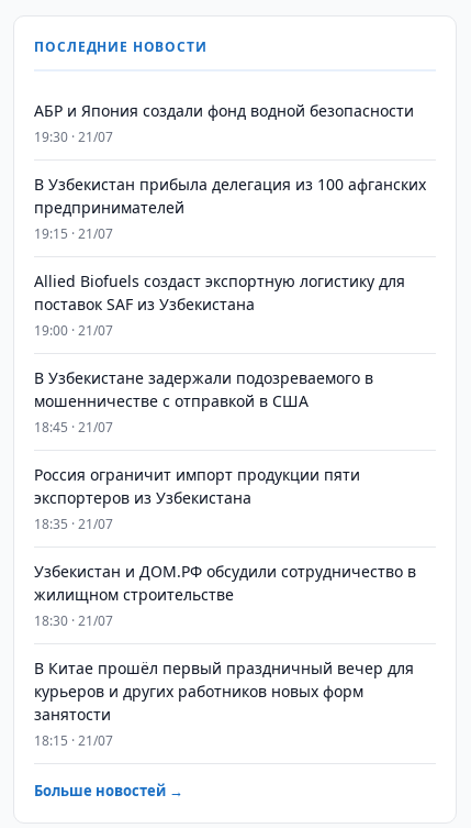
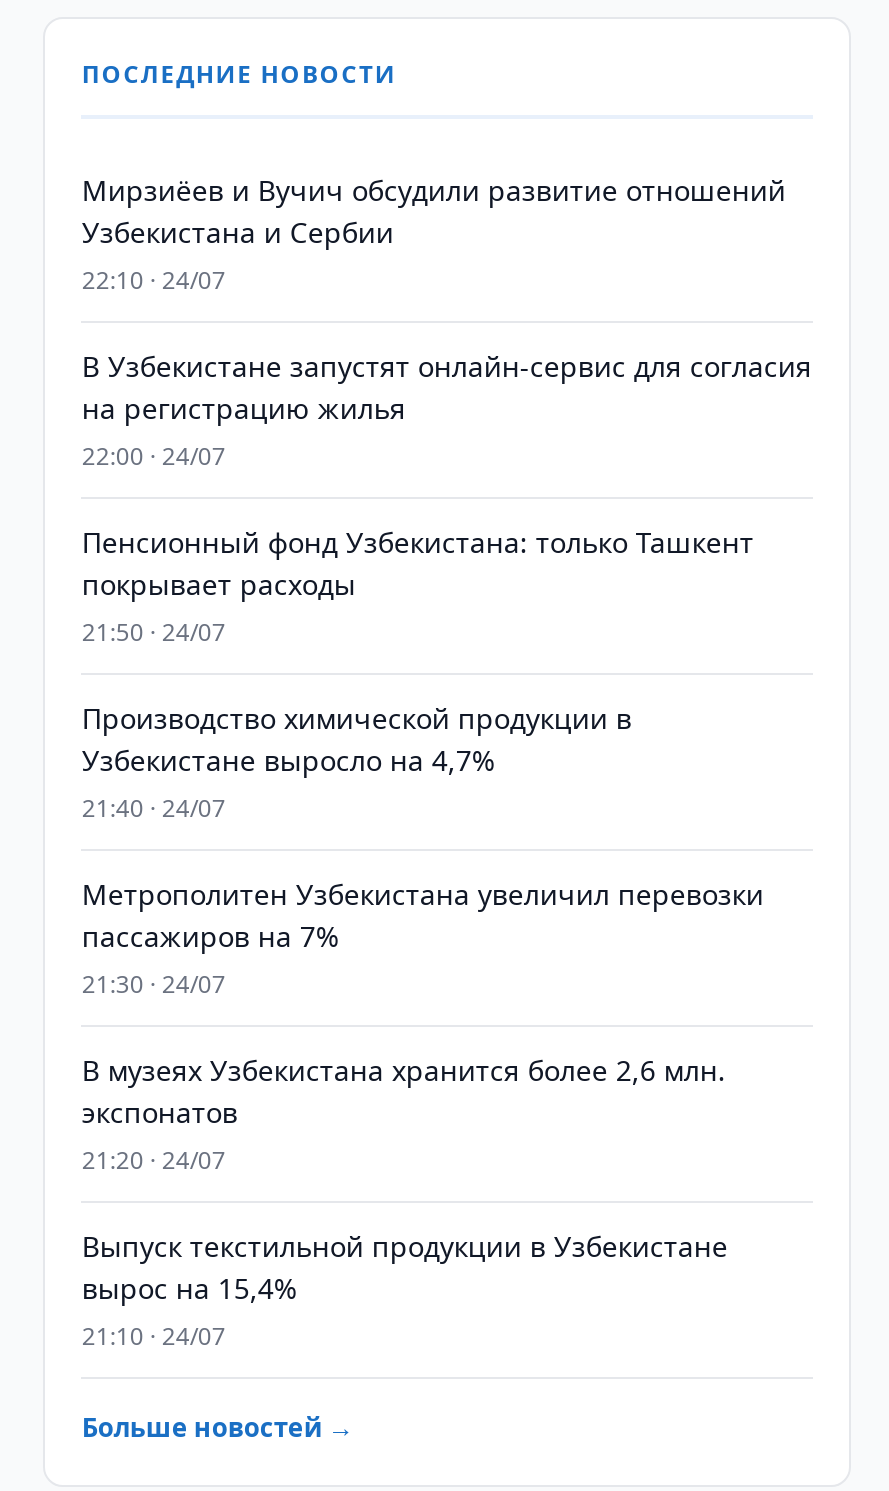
- АБР и Япония создали фонд водной безопасности
- 19:30 · 21/07
+ Мирзиёев и Вучич обсудили развитие отношений
+ Узбекистана и Сербии
+ 22:10 · 24/07

- В Узбекистан прибыла делегация из 100 афганских
- предпринимателей
- 19:15 · 21/07
+ В Узбекистане запустят онлайн-сервис для согласия
+ на регистрацию жилья
+ 22:00 · 24/07

- Allied Biofuels создаст экспортную логистику для
- поставок SAF из Узбекистана
- 19:00 · 21/07
+ Пенсионный фонд Узбекистана: только Ташкент
+ покрывает расходы
+ 21:50 · 24/07

- В Узбекистане задержали подозреваемого в
- мошенничестве с отправкой в США
- 18:45 · 21/07
+ Производство химической продукции в
+ Узбекистане выросло на 4,7%
+ 21:40 · 24/07

- Россия ограничит импорт продукции пяти
- экспортеров из Узбекистана
- 18:35 · 21/07
+ Метрополитен Узбекистана увеличил перевозки
+ пассажиров на 7%
+ 21:30 · 24/07

- Узбекистан и ДОМ.РФ обсудили сотрудничество в
- жилищном строительстве
- 18:30 · 21/07
+ В музеях Узбекистана хранится более 2,6 млн.
+ экспонатов
+ 21:20 · 24/07

- В Китае прошёл первый праздничный вечер для
- курьеров и других работников новых форм
- занятости
- 18:15 · 21/07
+ Выпуск текстильной продукции в Узбекистане
+ вырос на 15,4%
+ 21:10 · 24/07
